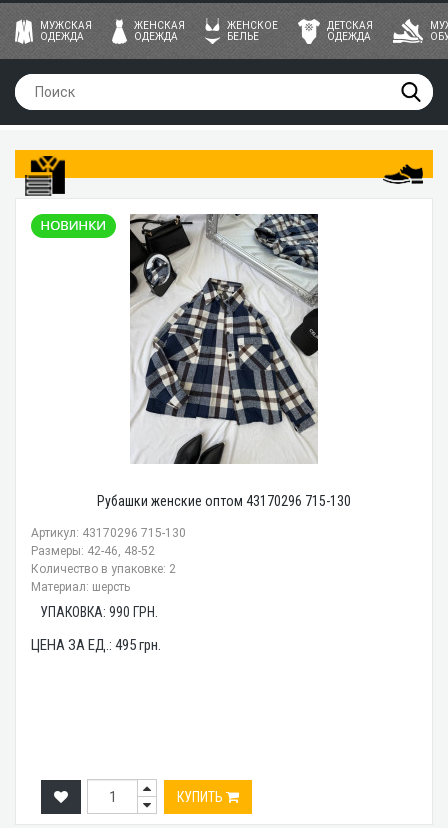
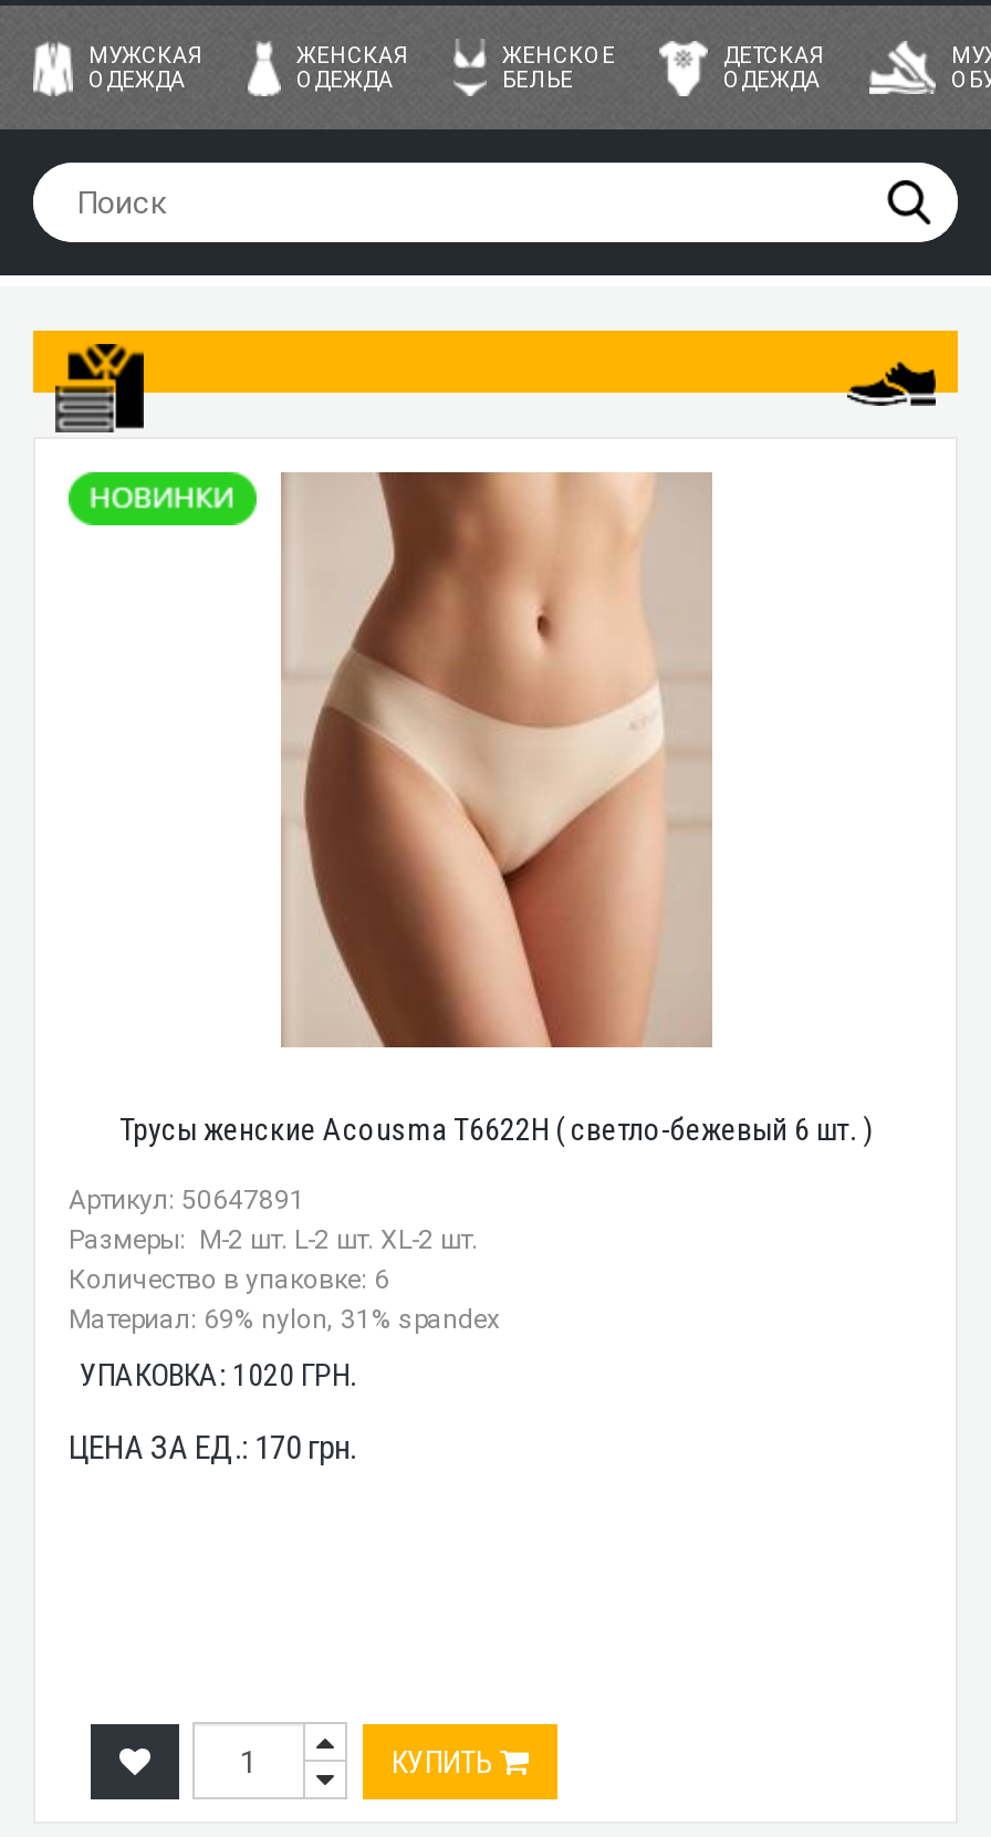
- [image]
- Рубашки женские оптом 43170296 715-130
+ [image]
+ Трусы женские Acousma T6622H ( светло-бежевый 6 шт. )

- Артикул: 43170296 715-130
- Размеры: 42-46, 48-52
- Количество в упаковке: 2
- Материал: шерсть
+ Артикул: 50647891
+ Размеры: M-2 шт. L-2 шт. XL-2 шт.
+ Количество в упаковке: 6
+ Материал: 69% nylon, 31% spandex

- УПАКОВКА: 990 ГРН.
+ УПАКОВКА: 1020 ГРН.

- ЦЕНА ЗА ЕД.: 495 грн.
+ ЦЕНА ЗА ЕД.: 170 грн.
